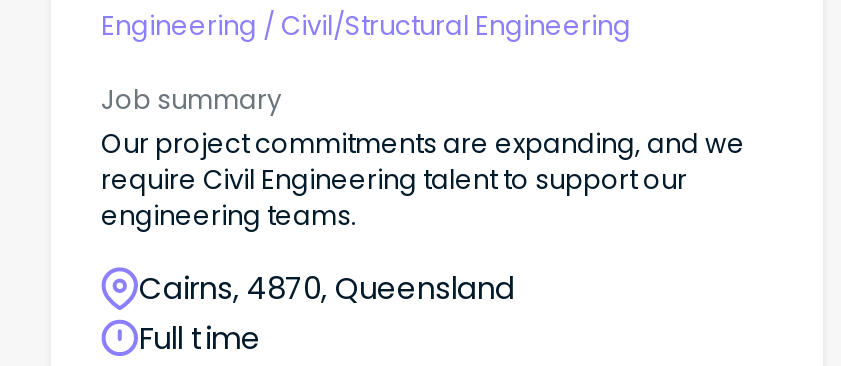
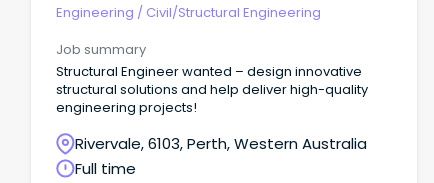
- Our project commitments are expanding, and we
- require Civil Engineering talent to support our
- engineering teams.
+ Structural Engineer wanted – design innovative
+ structural solutions and help deliver high-quality
+ engineering projects!

- Cairns, 4870, Queensland
+ Rivervale, 6103, Perth, Western Australia
